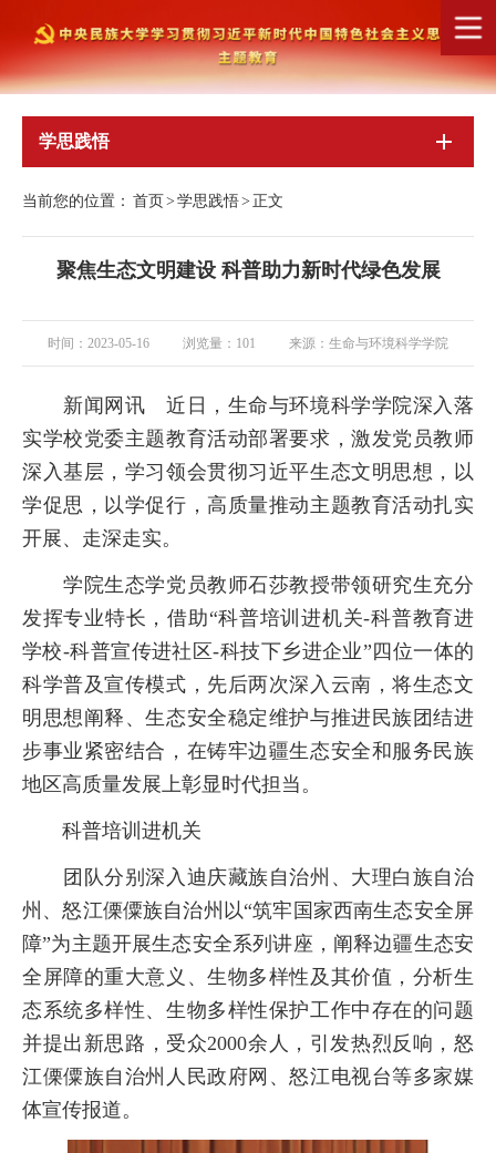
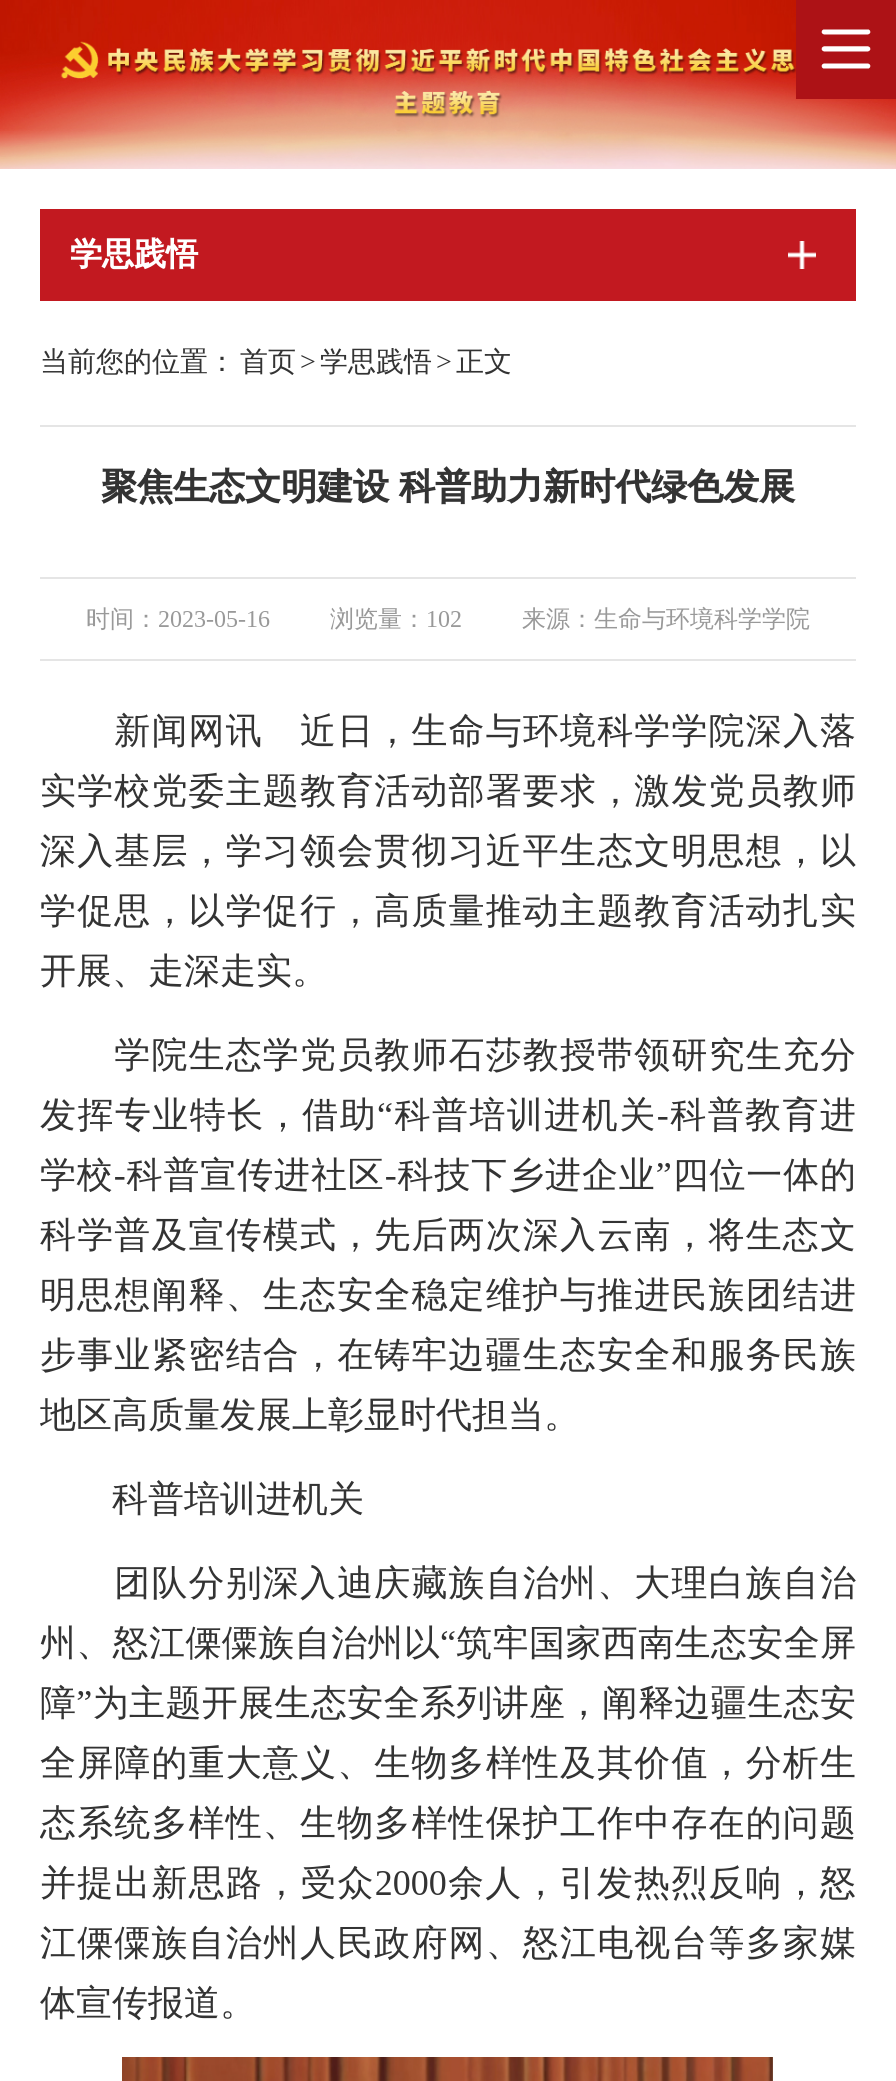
- 浏览量：101
+ 浏览量：102
